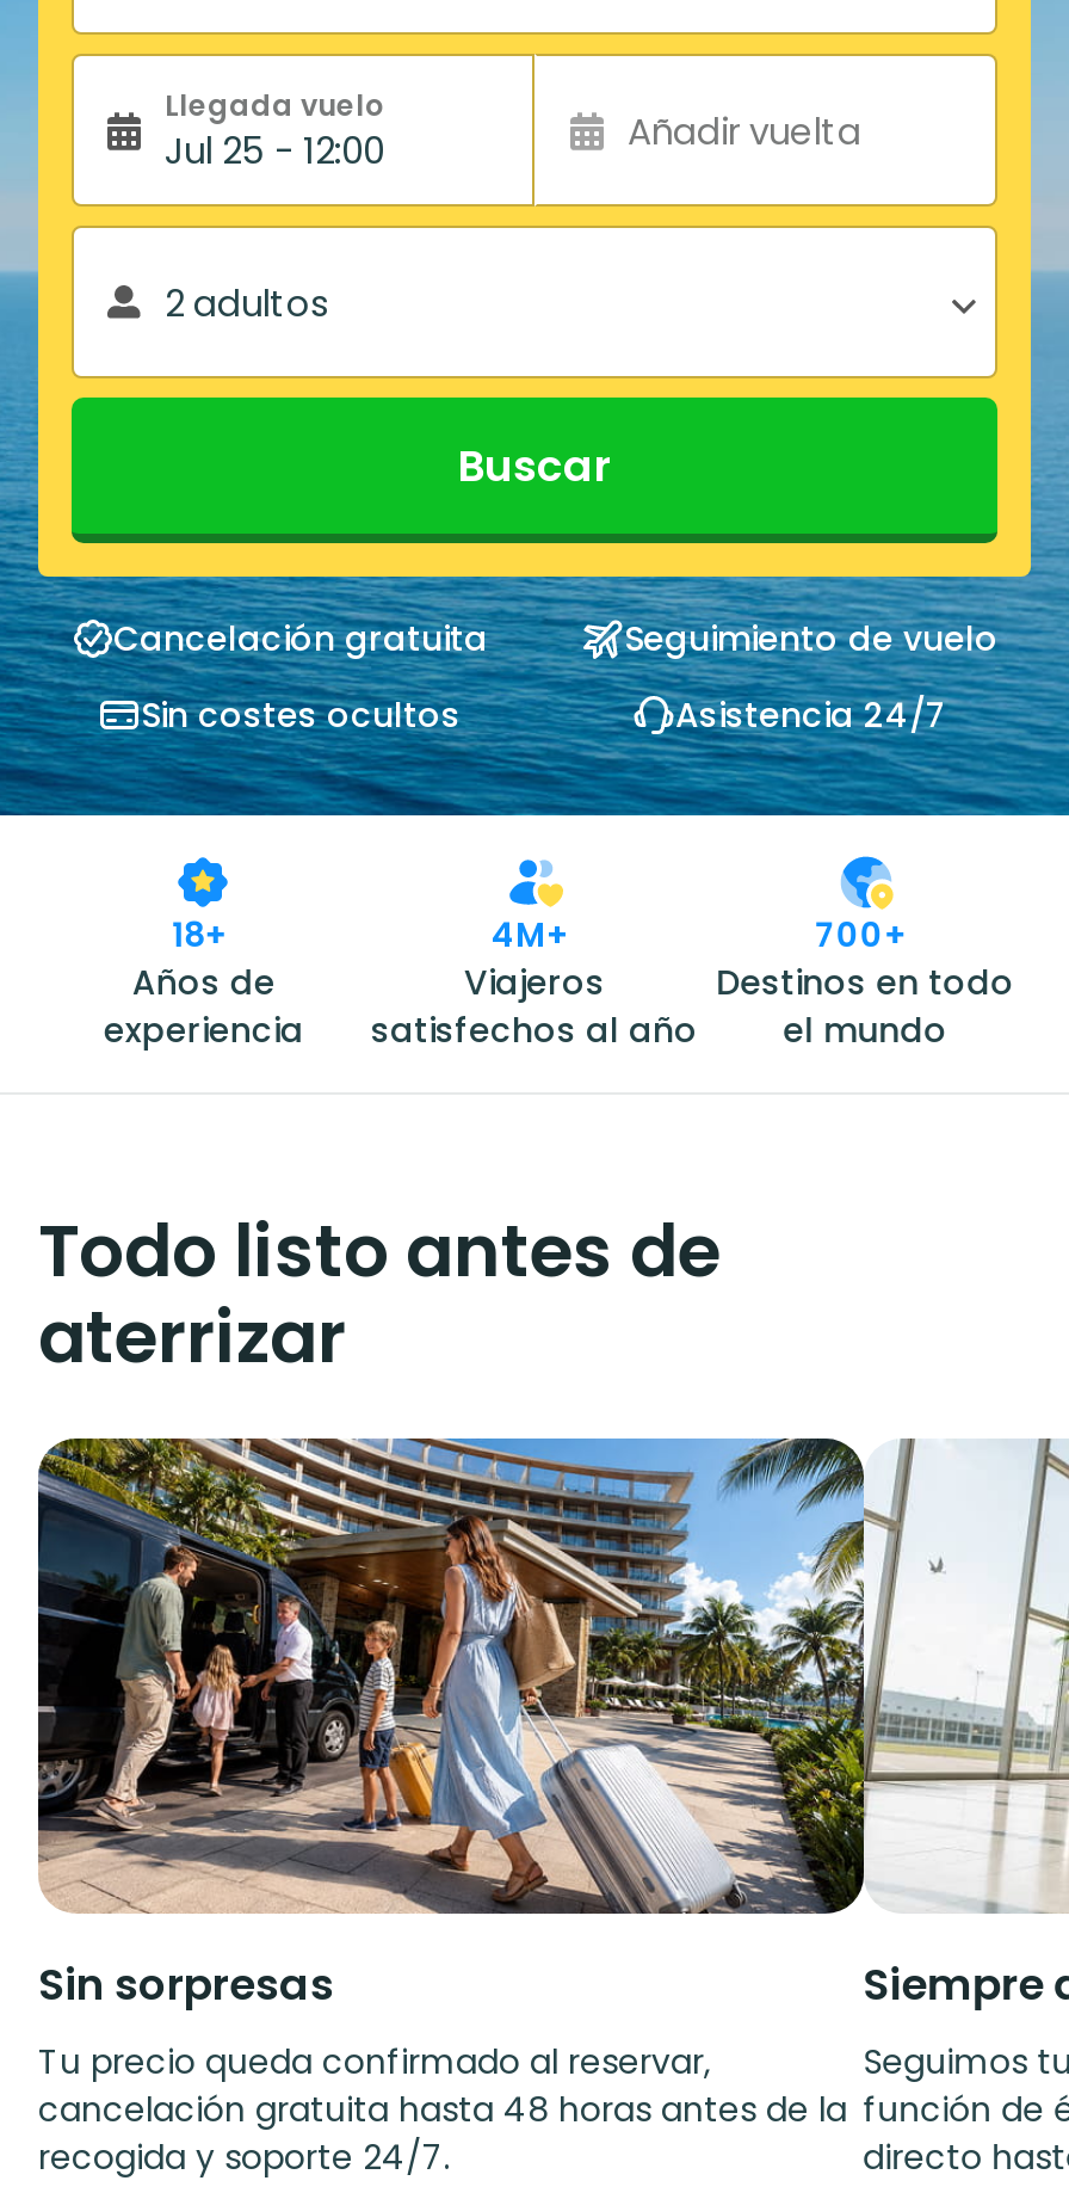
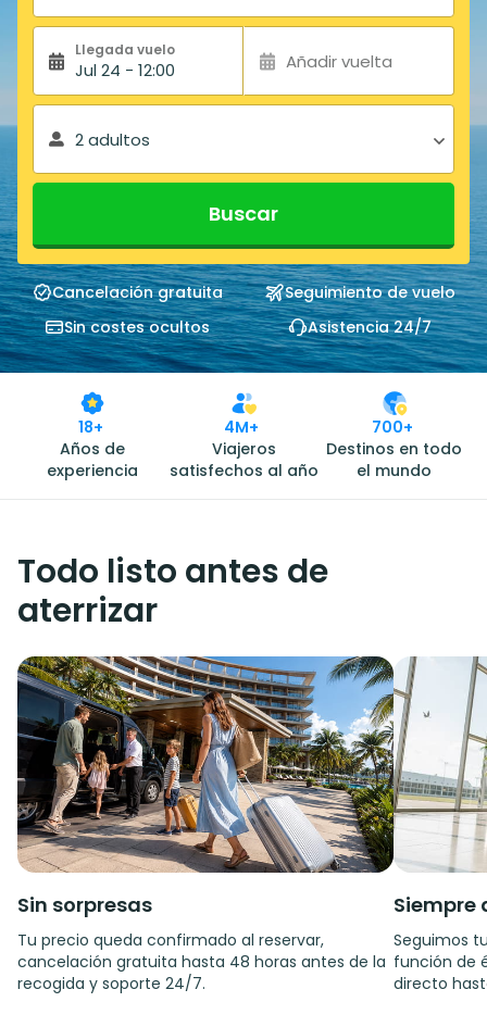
- Jul 25 - 12:00
+ Jul 24 - 12:00
